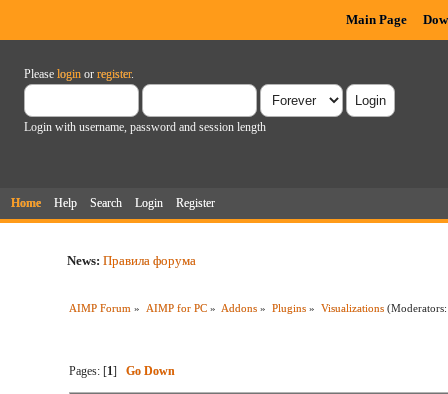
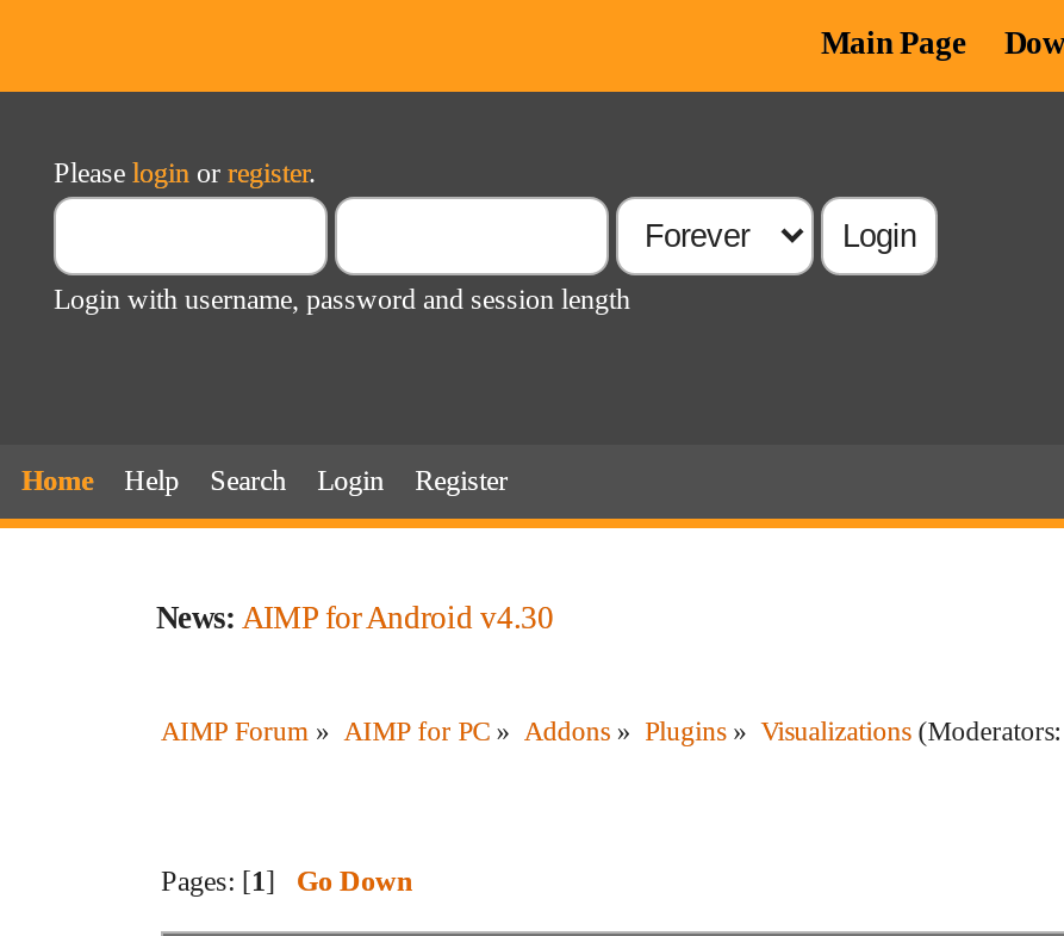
- News: Правила форума
+ News: AIMP for Android v4.30
